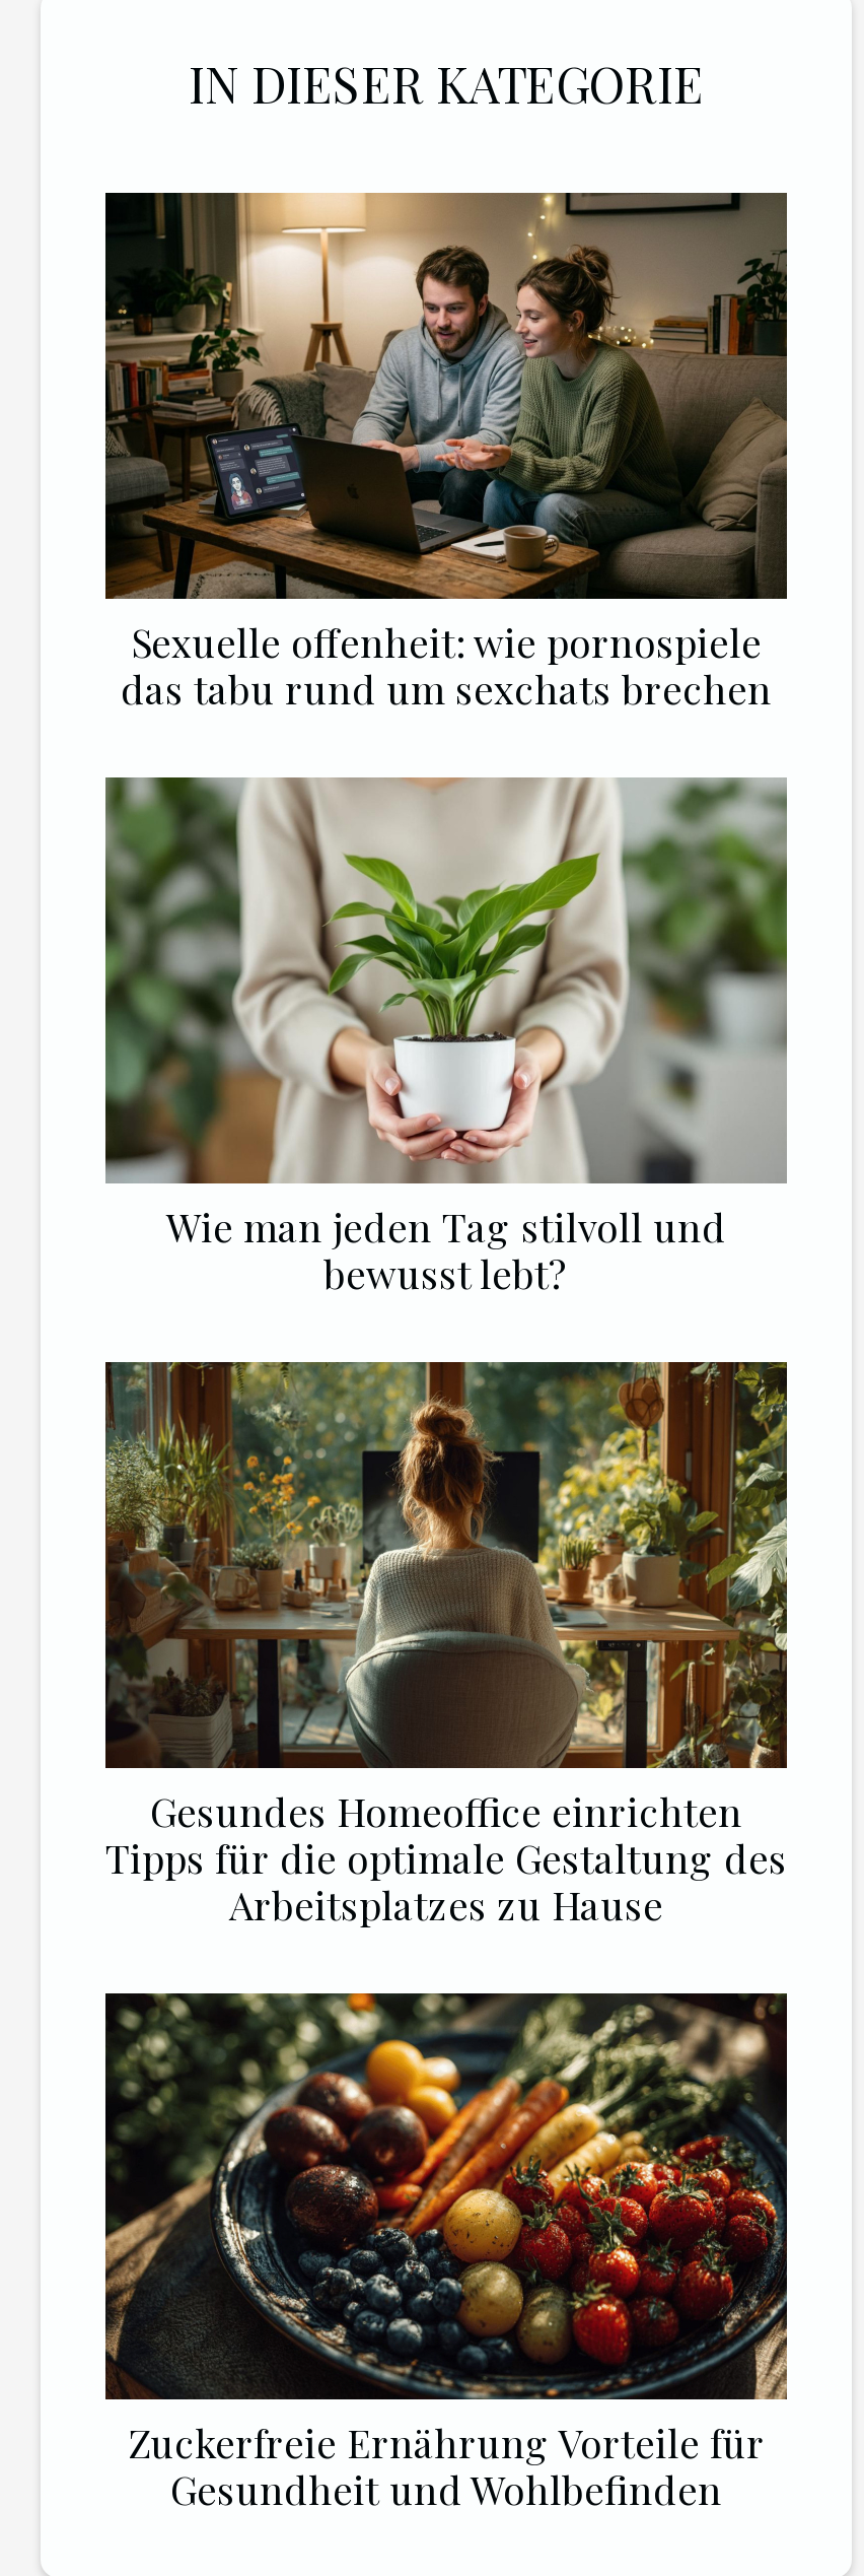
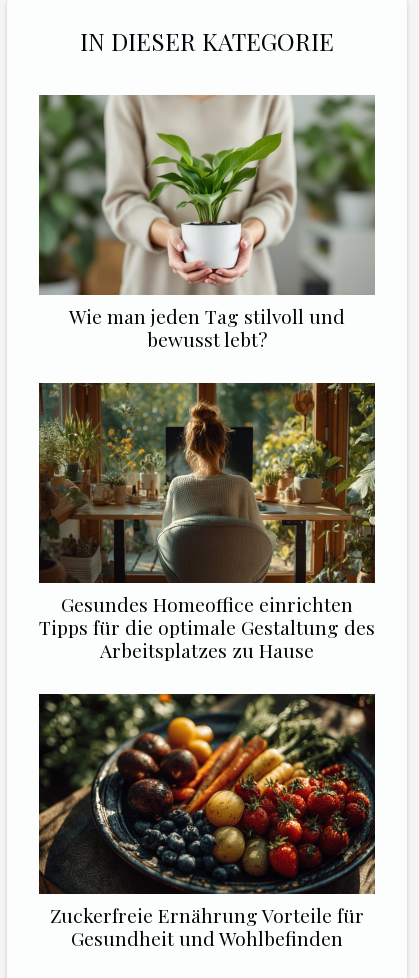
- [image]
- Sexuelle offenheit: wie pornospiele
- das tabu rund um sexchats brechen
